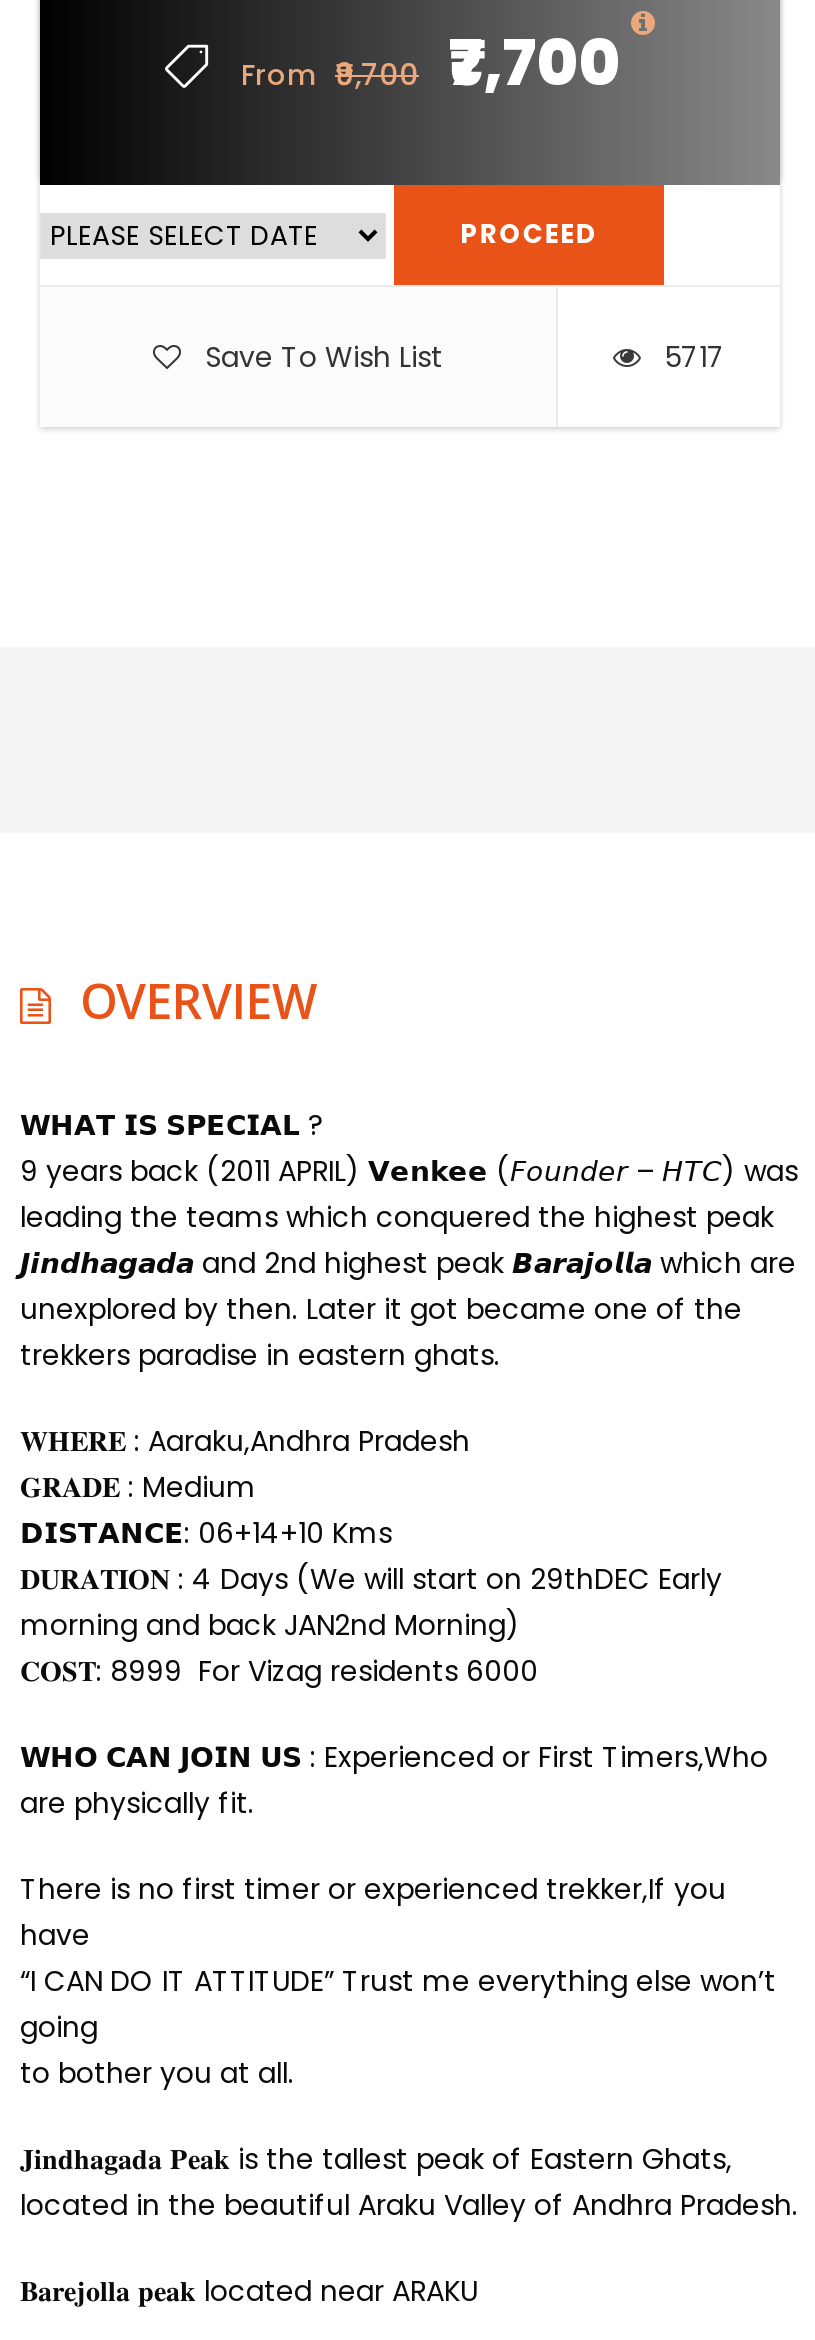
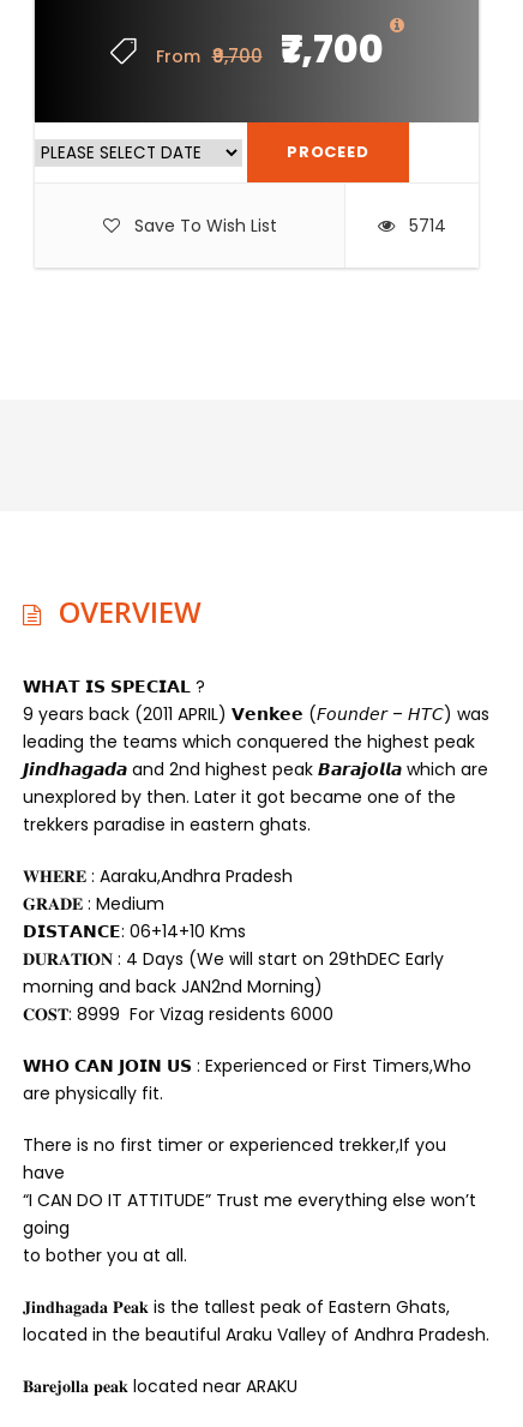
- 5717
+ 5714
